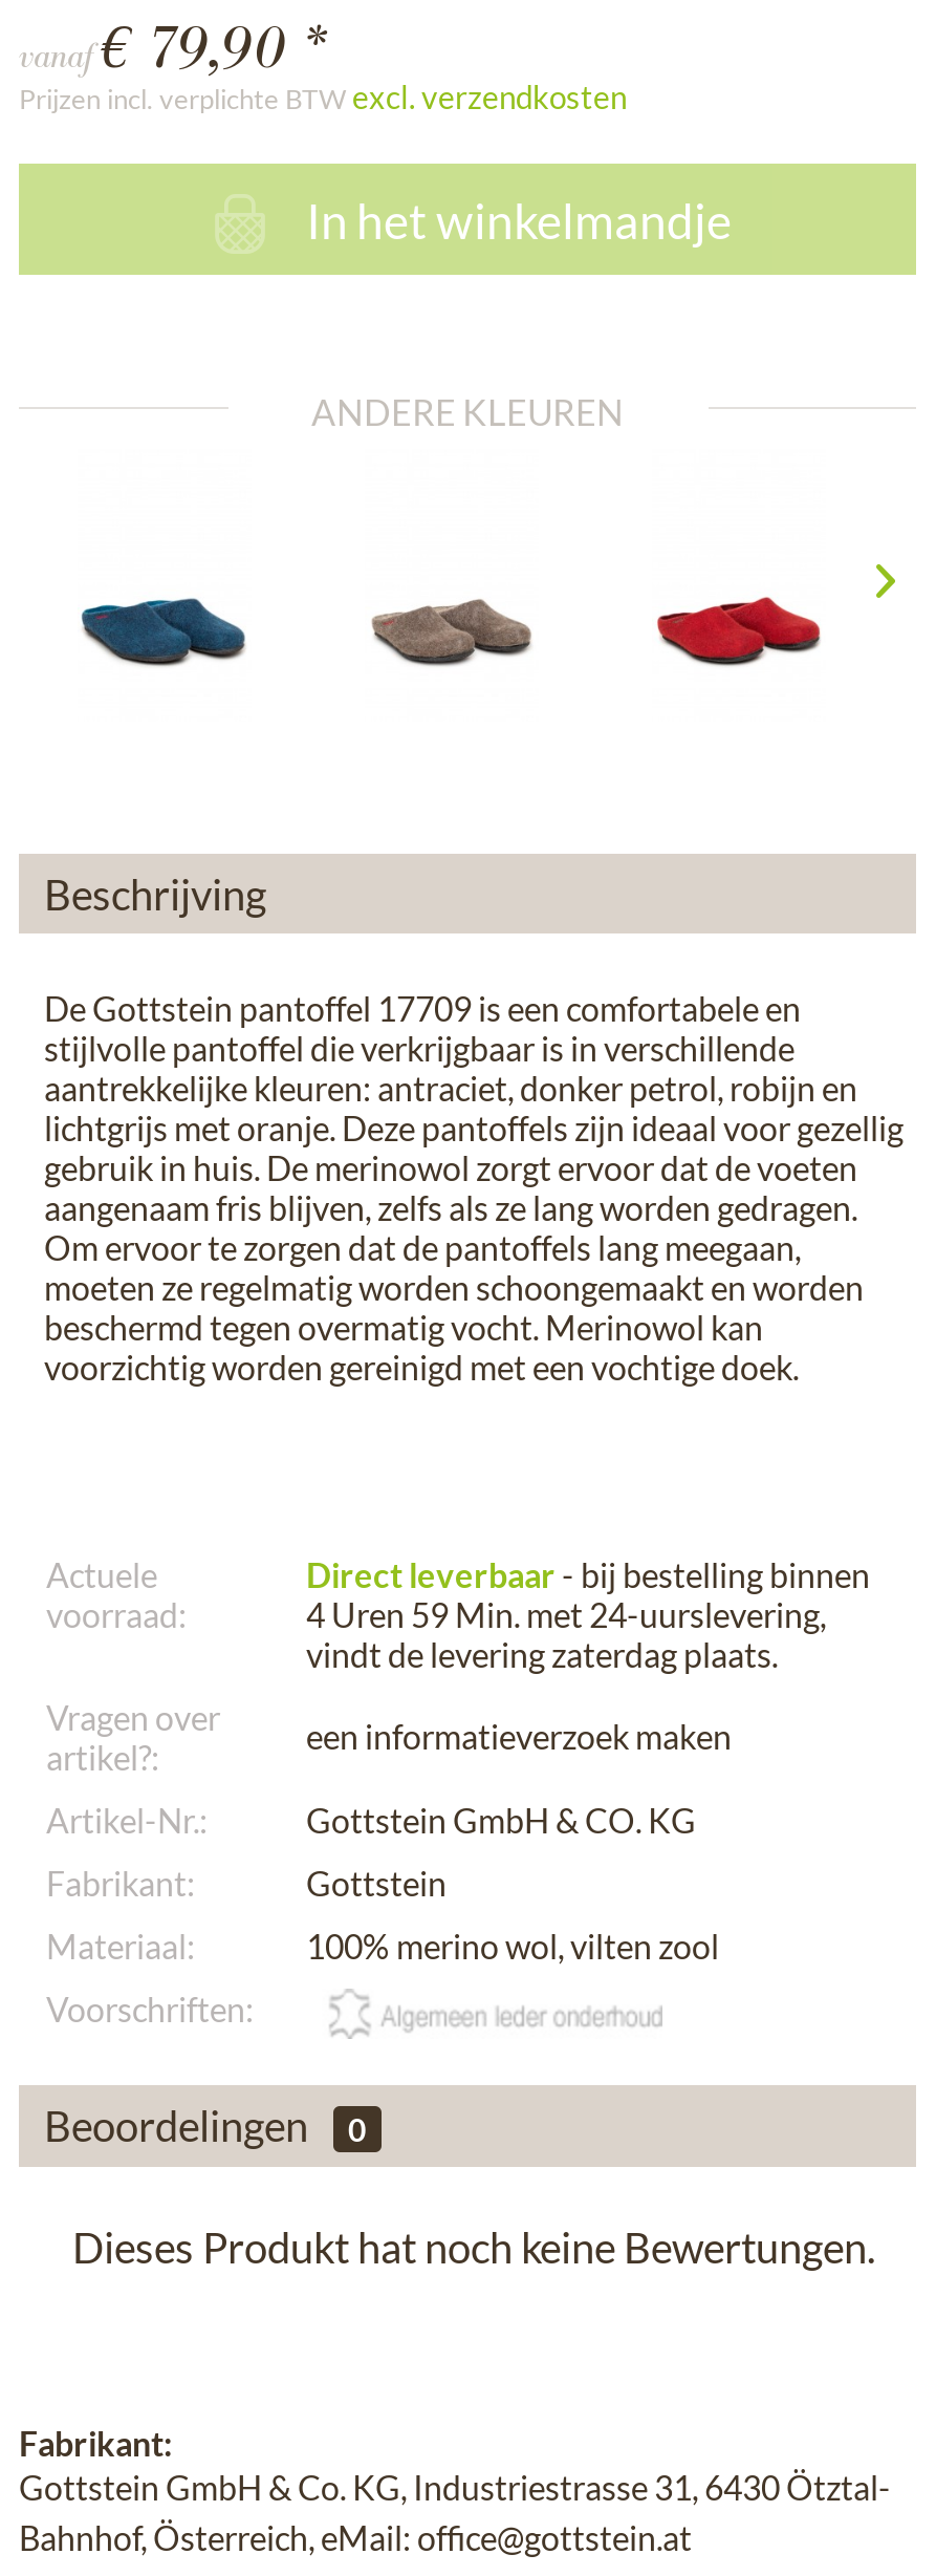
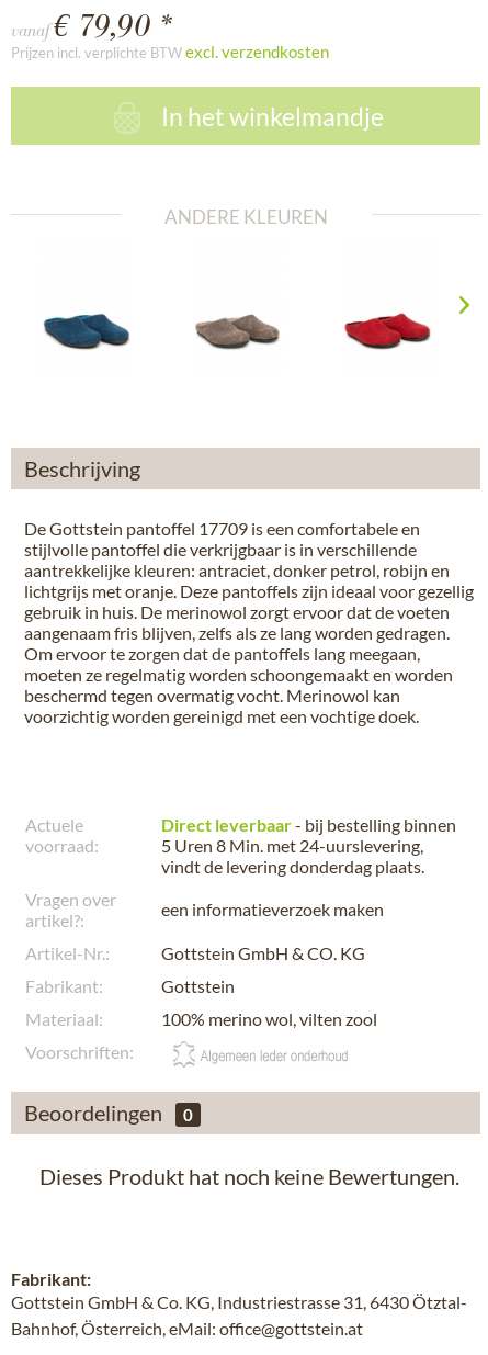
- 4 Uren 59 Min. met 24-uurslevering,
+ 5 Uren 8 Min. met 24-uurslevering,

- vindt de levering zaterdag plaats.
+ vindt de levering donderdag plaats.
